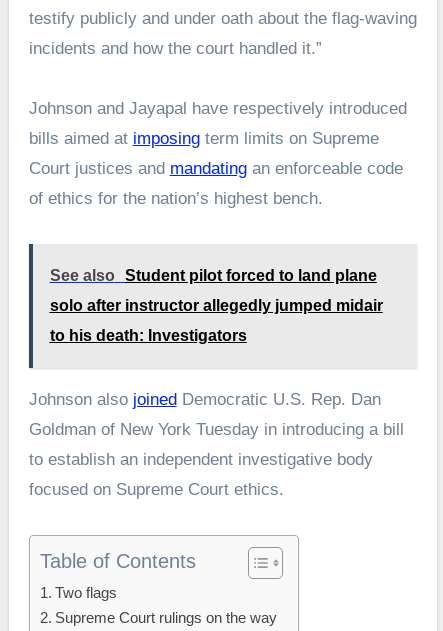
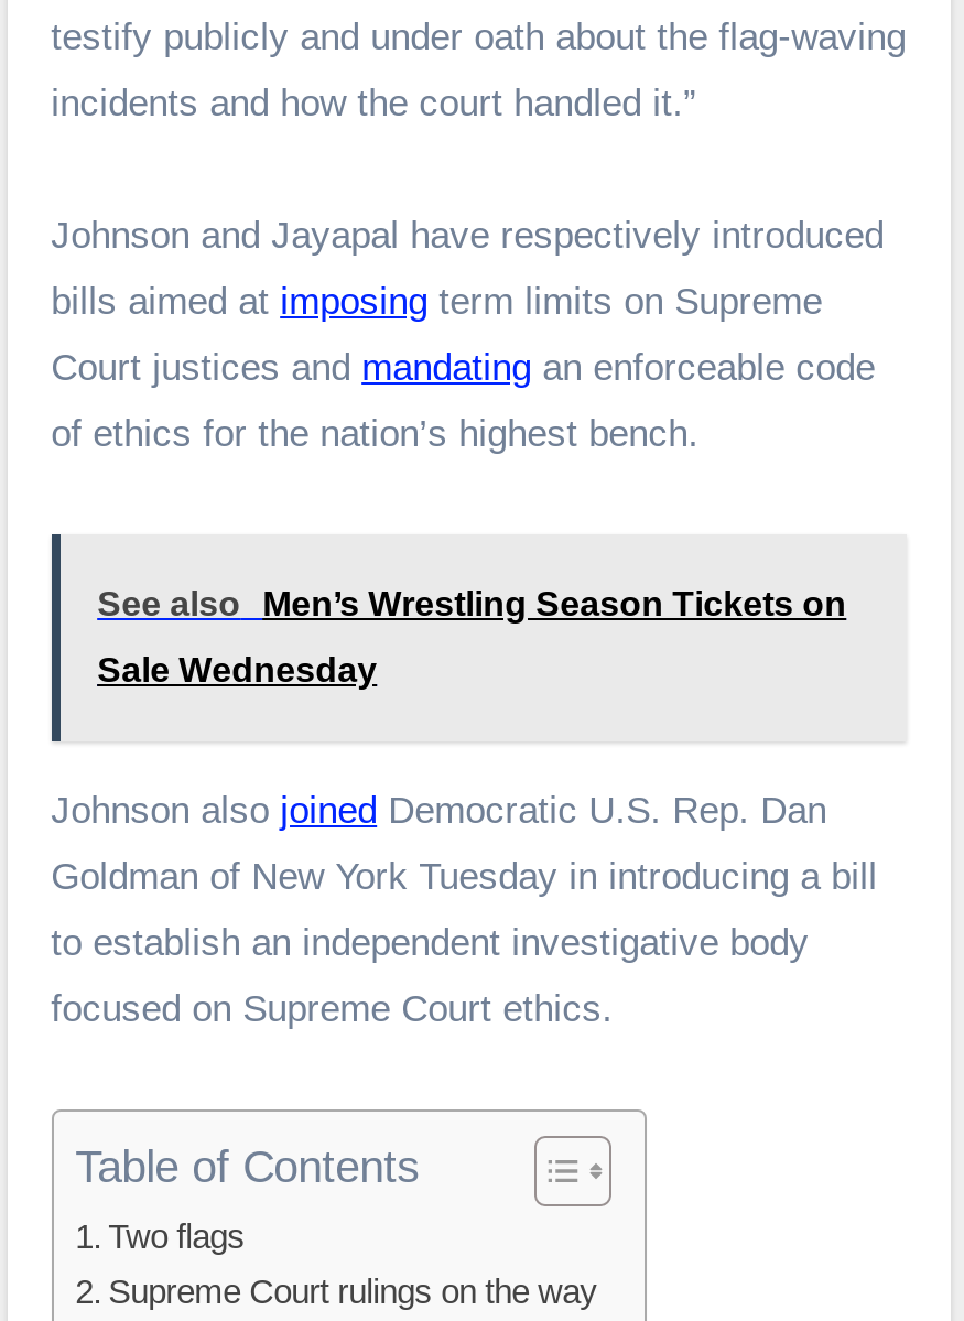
- See also Student pilot forced to land plane
- solo after instructor allegedly jumped midair
- to his death: Investigators
+ See also Men’s Wrestling Season Tickets on
+ Sale Wednesday
